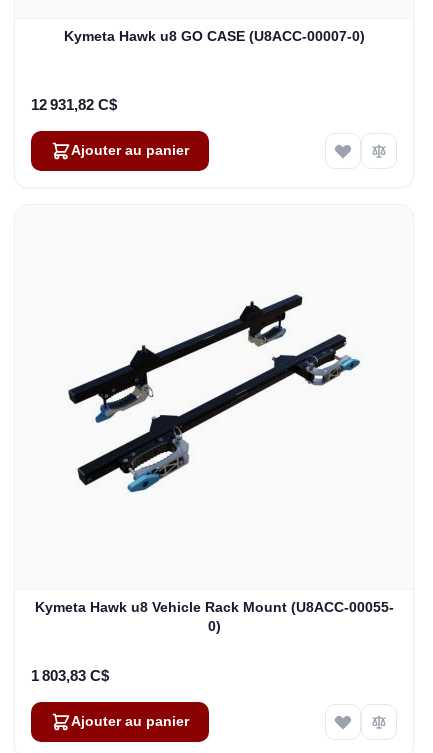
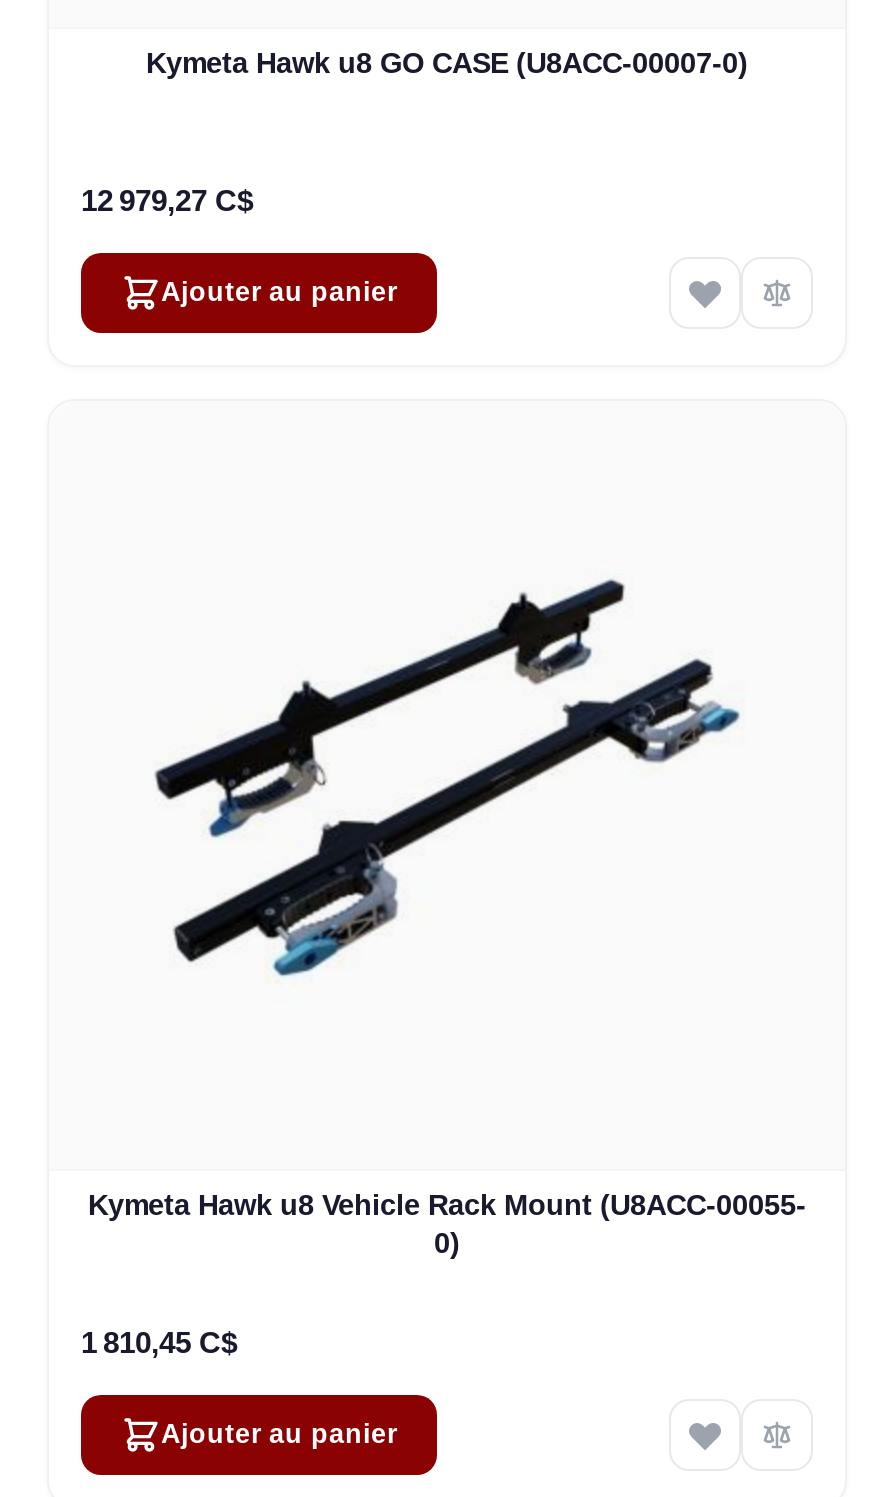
- 12 931,82 C$
+ 12 979,27 C$

- 1 803,83 C$
+ 1 810,45 C$
